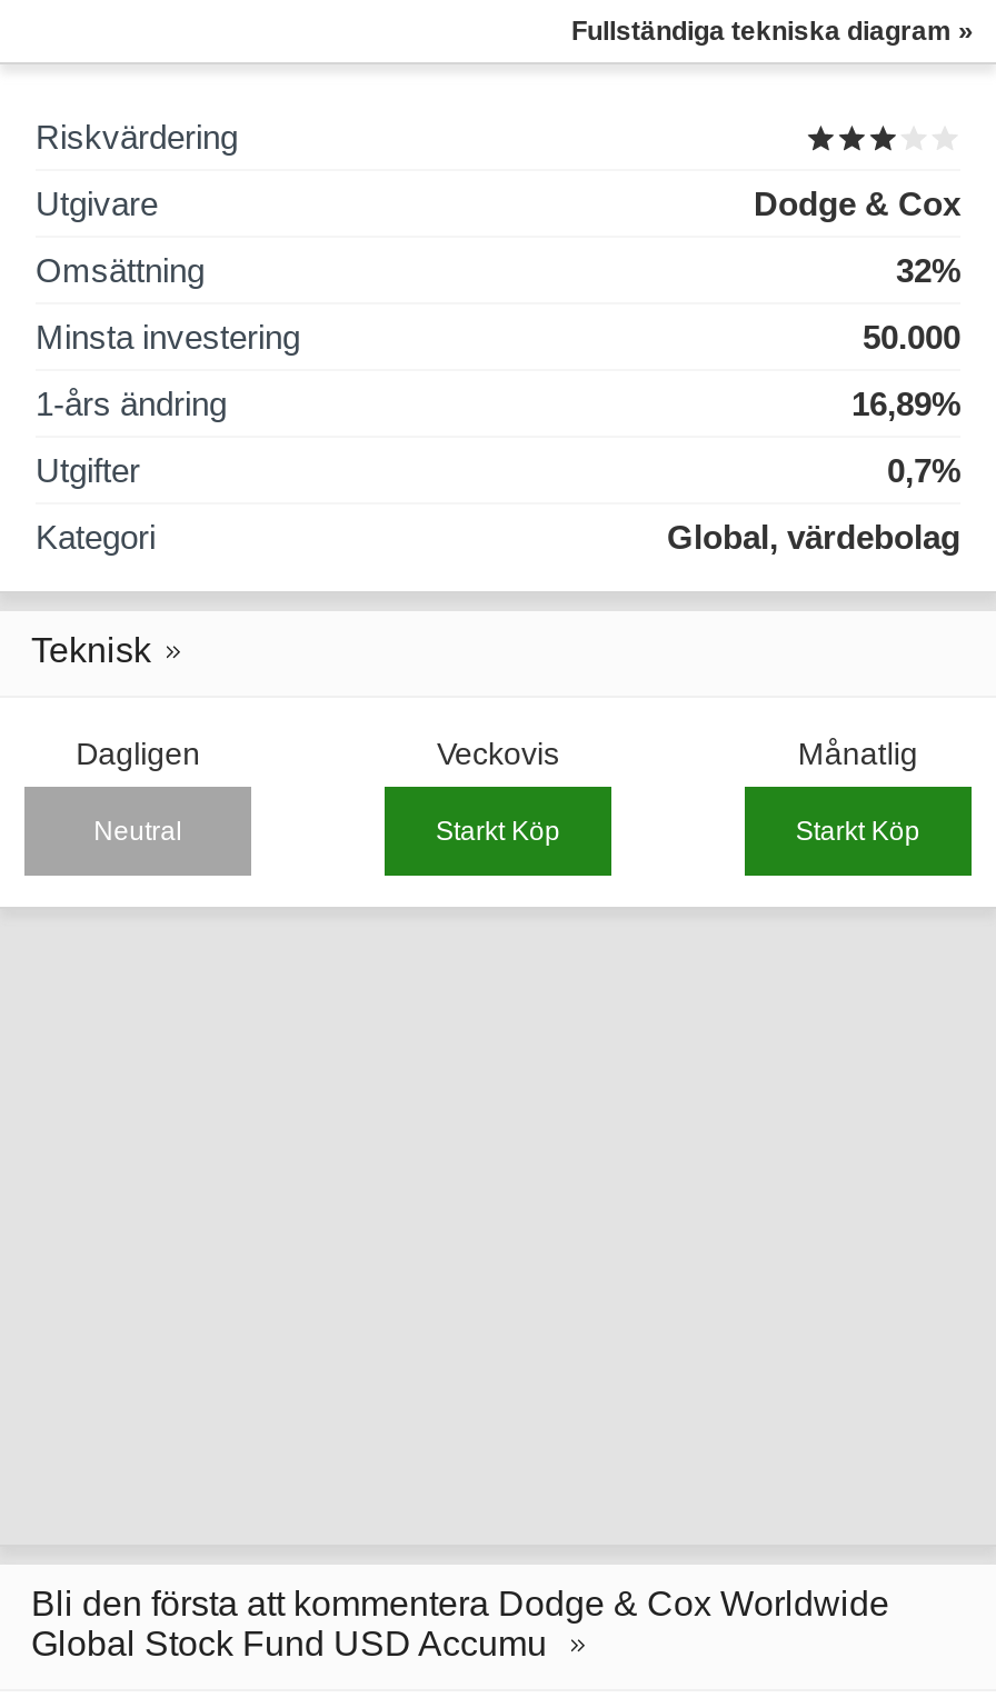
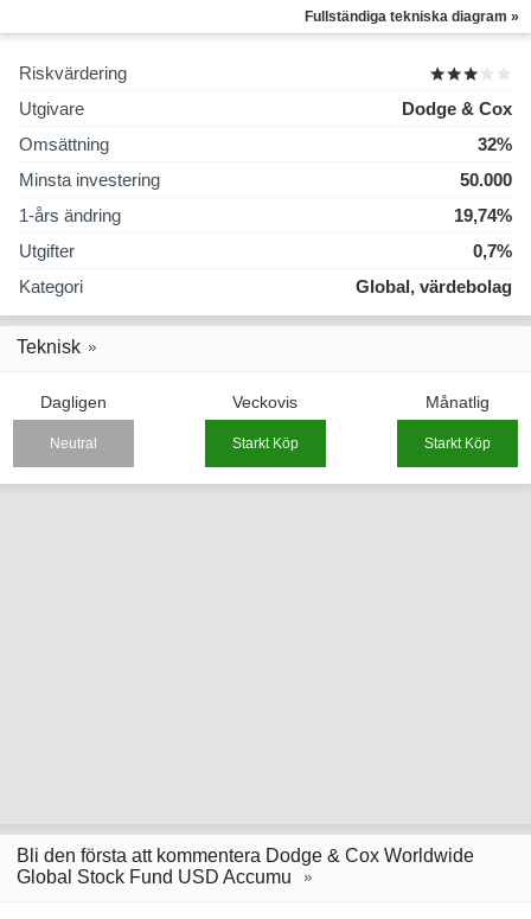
- 16,89%
+ 19,74%
